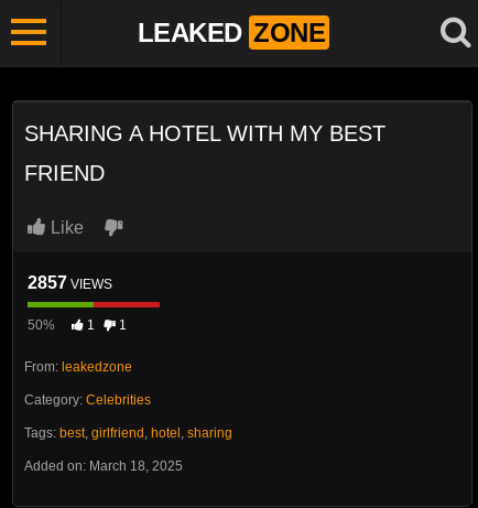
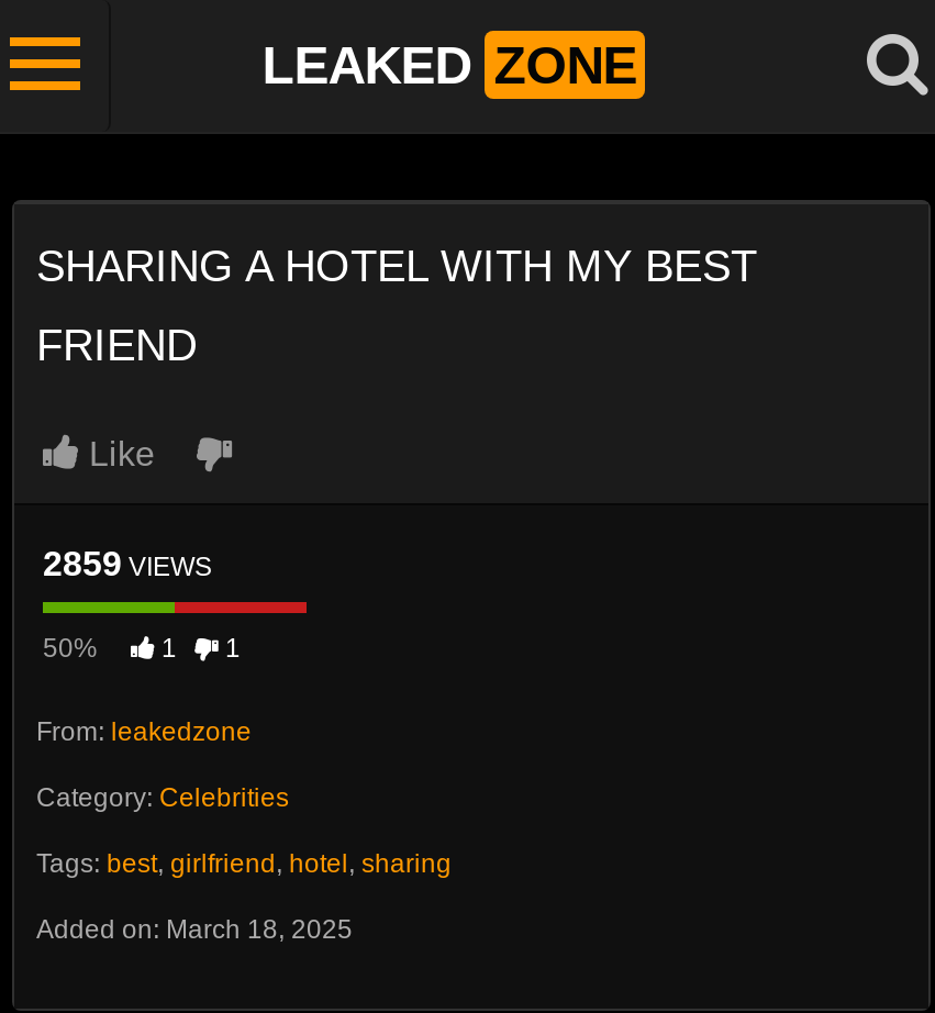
- 2857 VIEWS
+ 2859 VIEWS
